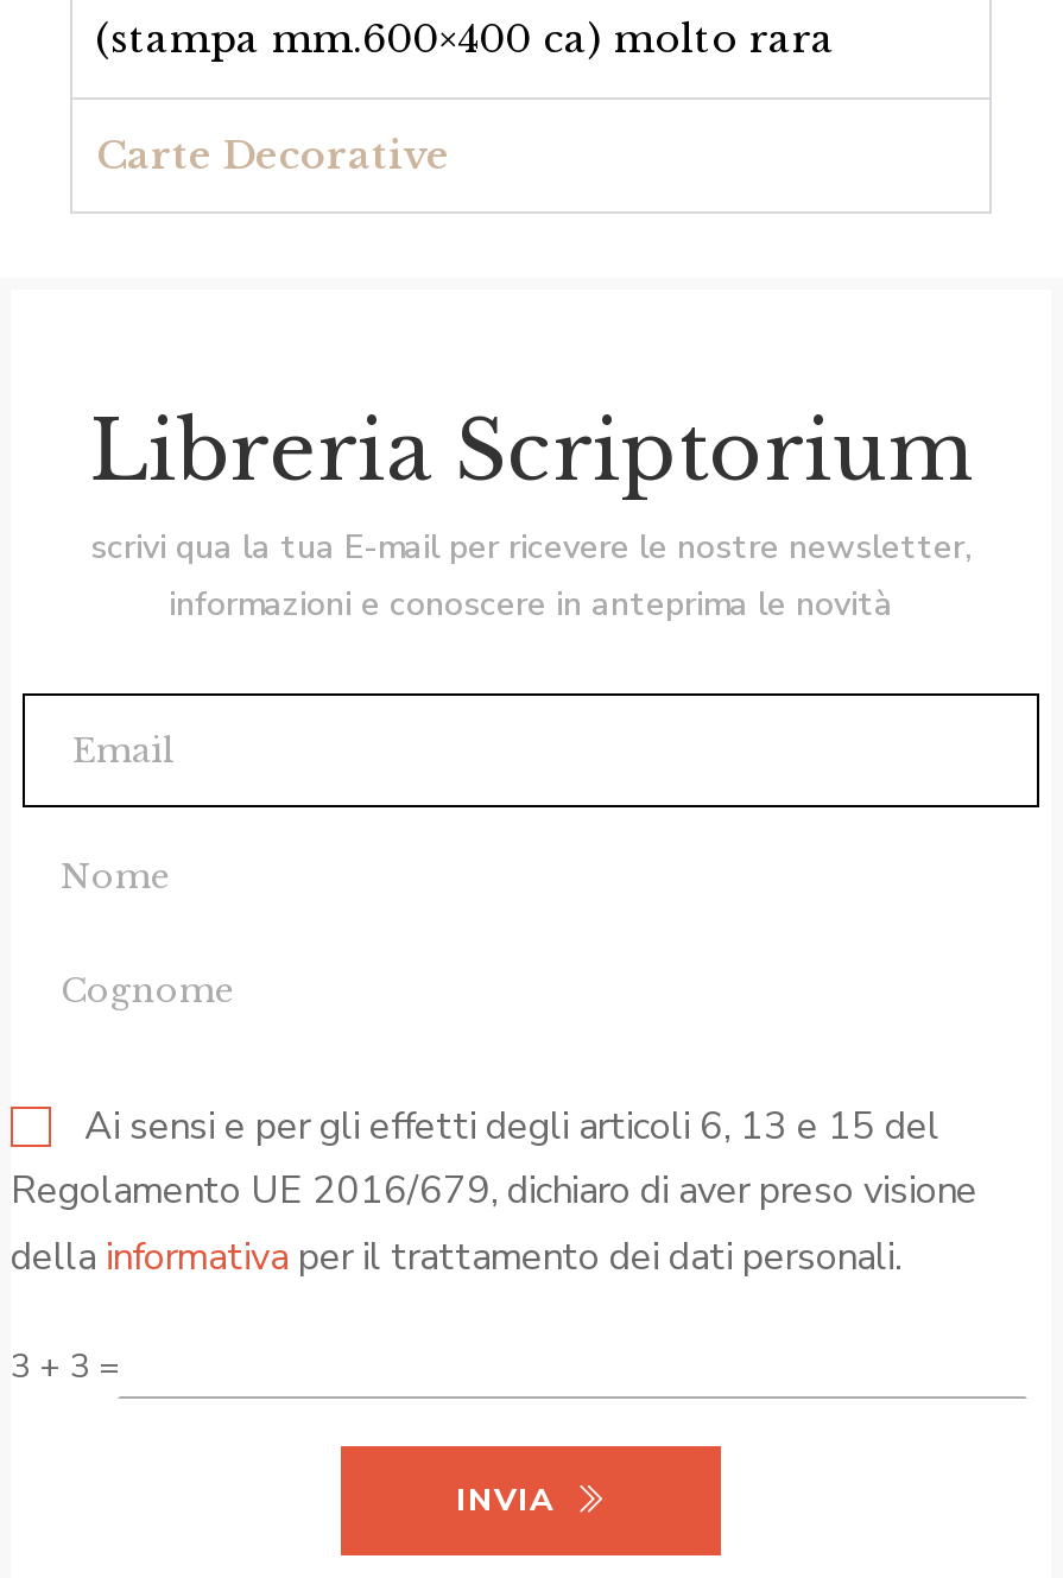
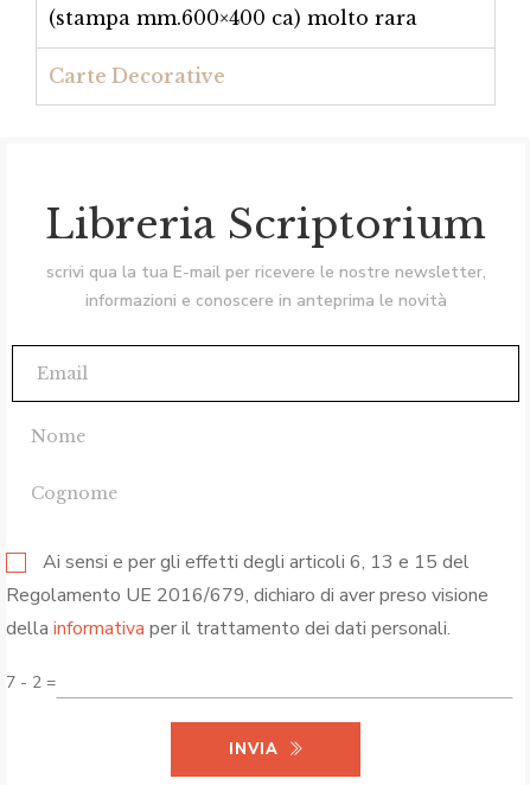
- 3 + 3 =
+ 7 - 2 =
